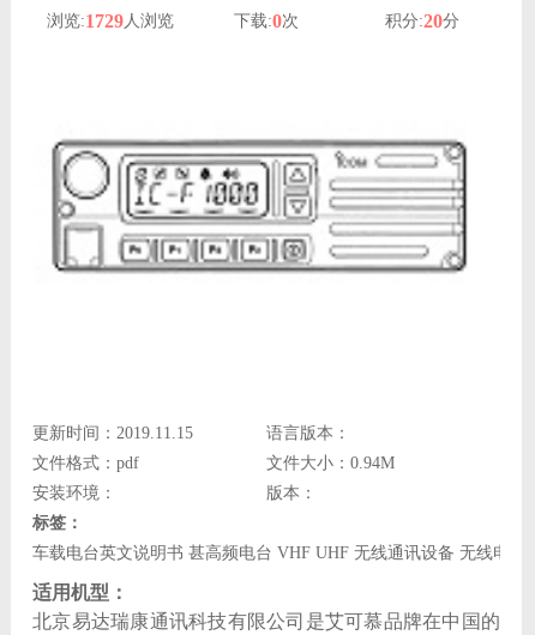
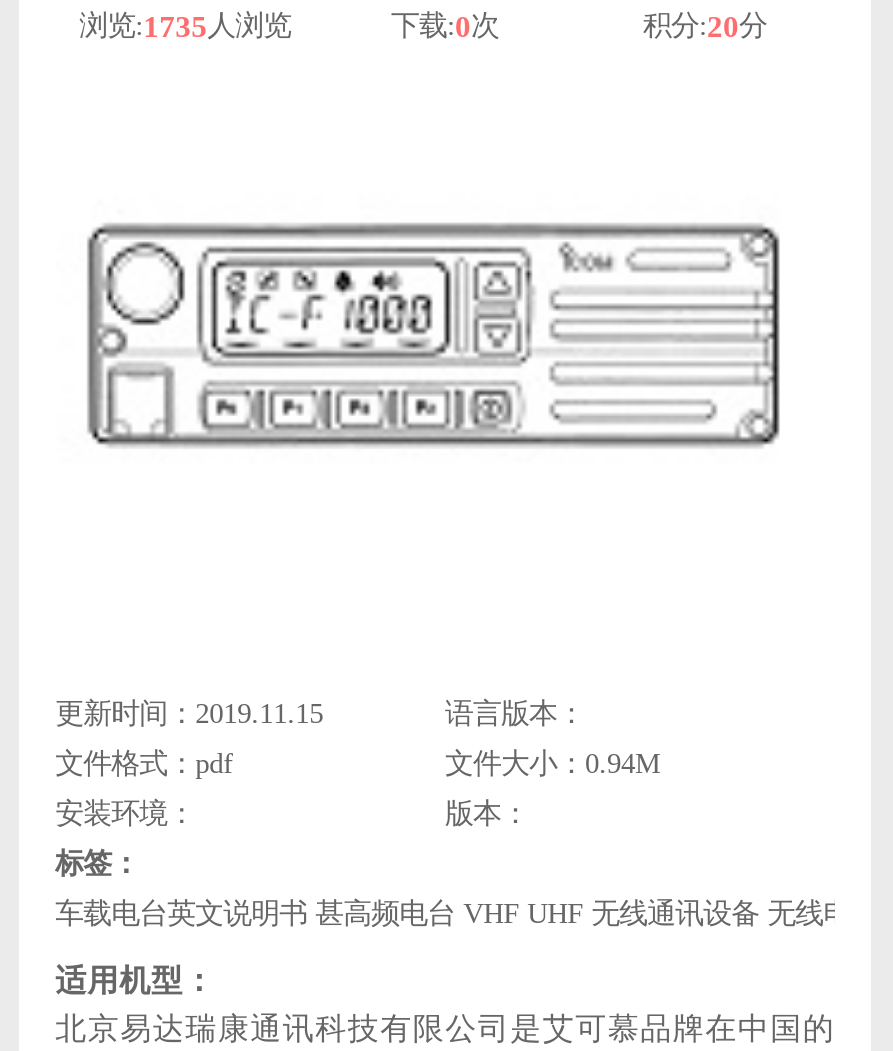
- 浏览:1729人浏览
+ 浏览:1735人浏览
